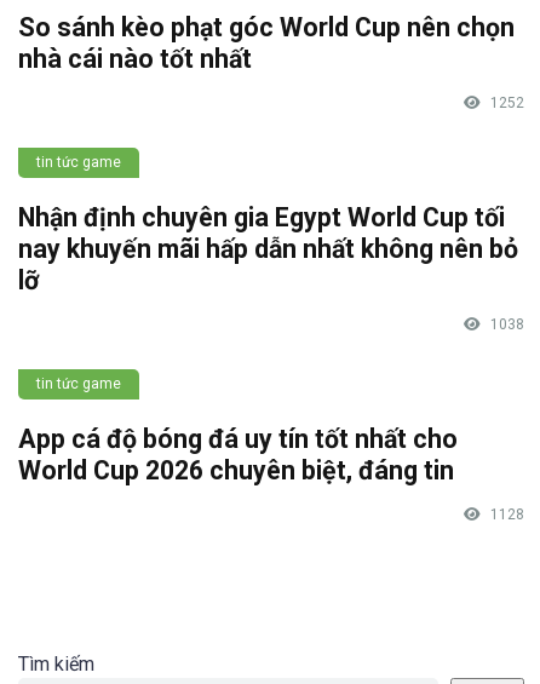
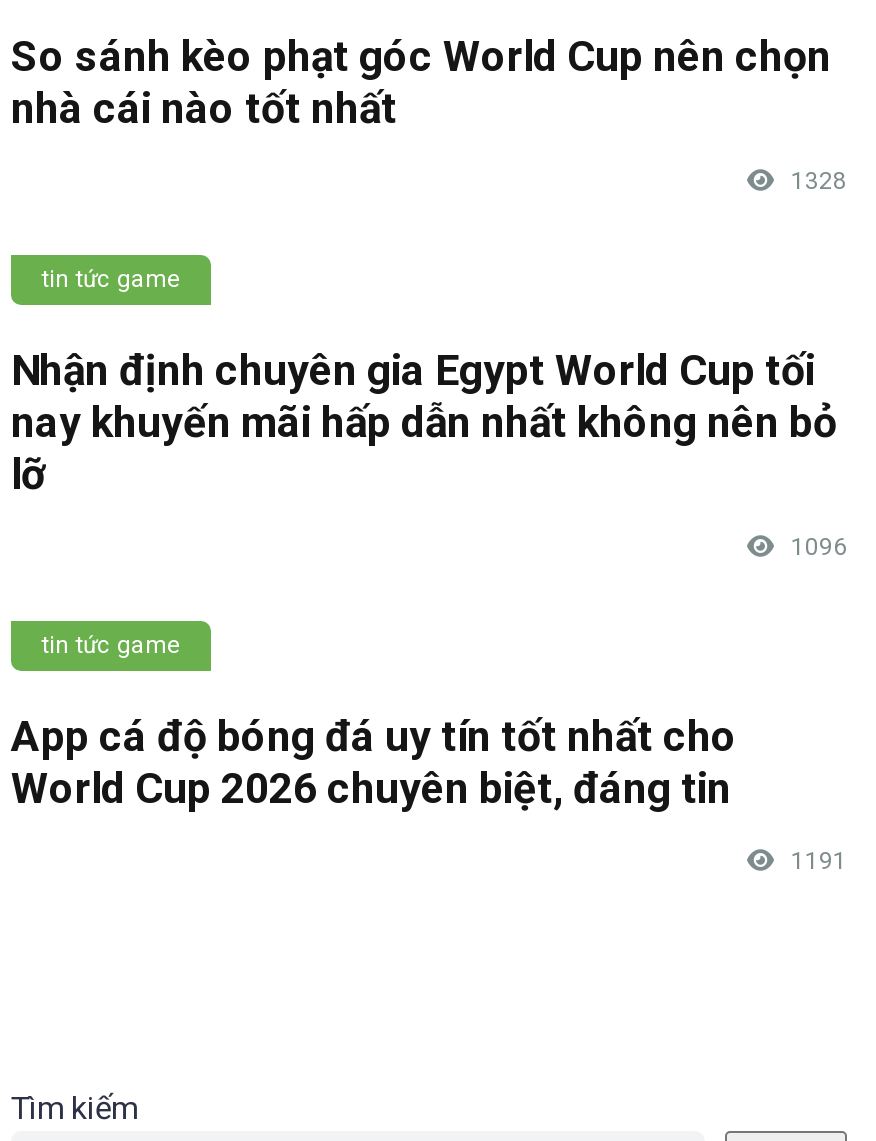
- 1252
+ 1328

- 1038
+ 1096

- 1128
+ 1191
